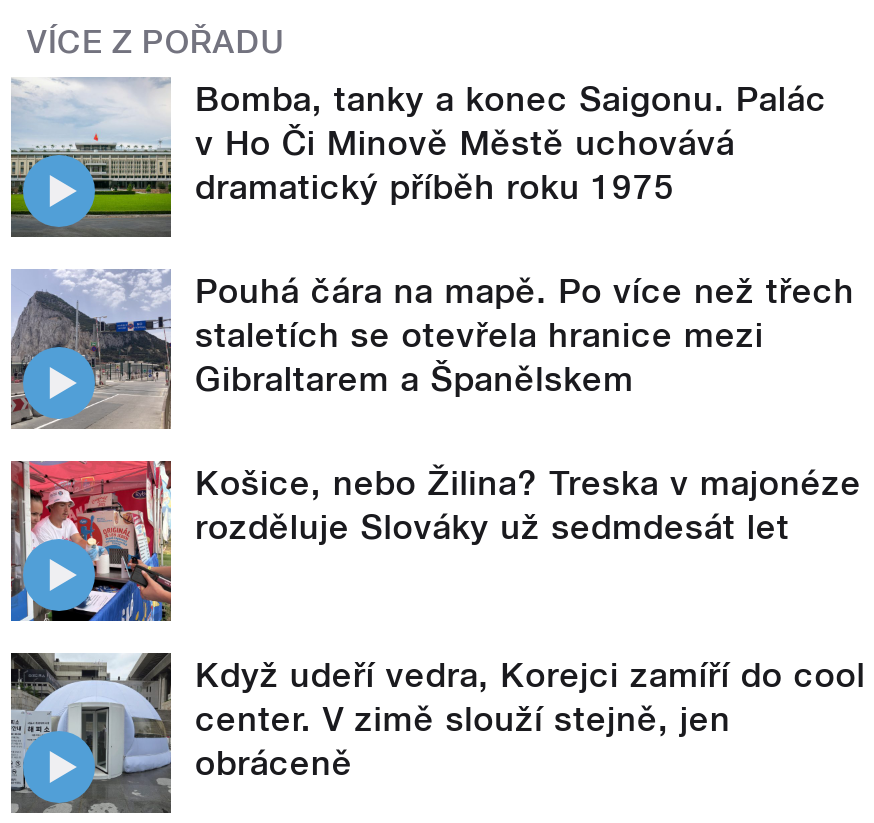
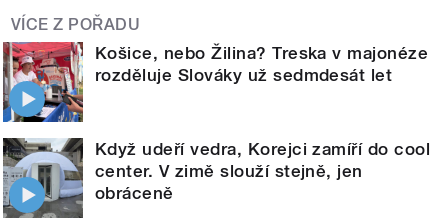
- [image]
- Bomba, tanky a konec Saigonu. Palác
- v Ho Či Minově Městě uchovává
- dramatický příběh roku 1975
- Pouhá čára na mapě. Po více než třech
- staletích se otevřela hranice mezi
- Gibraltarem a Španělskem

- [image]
